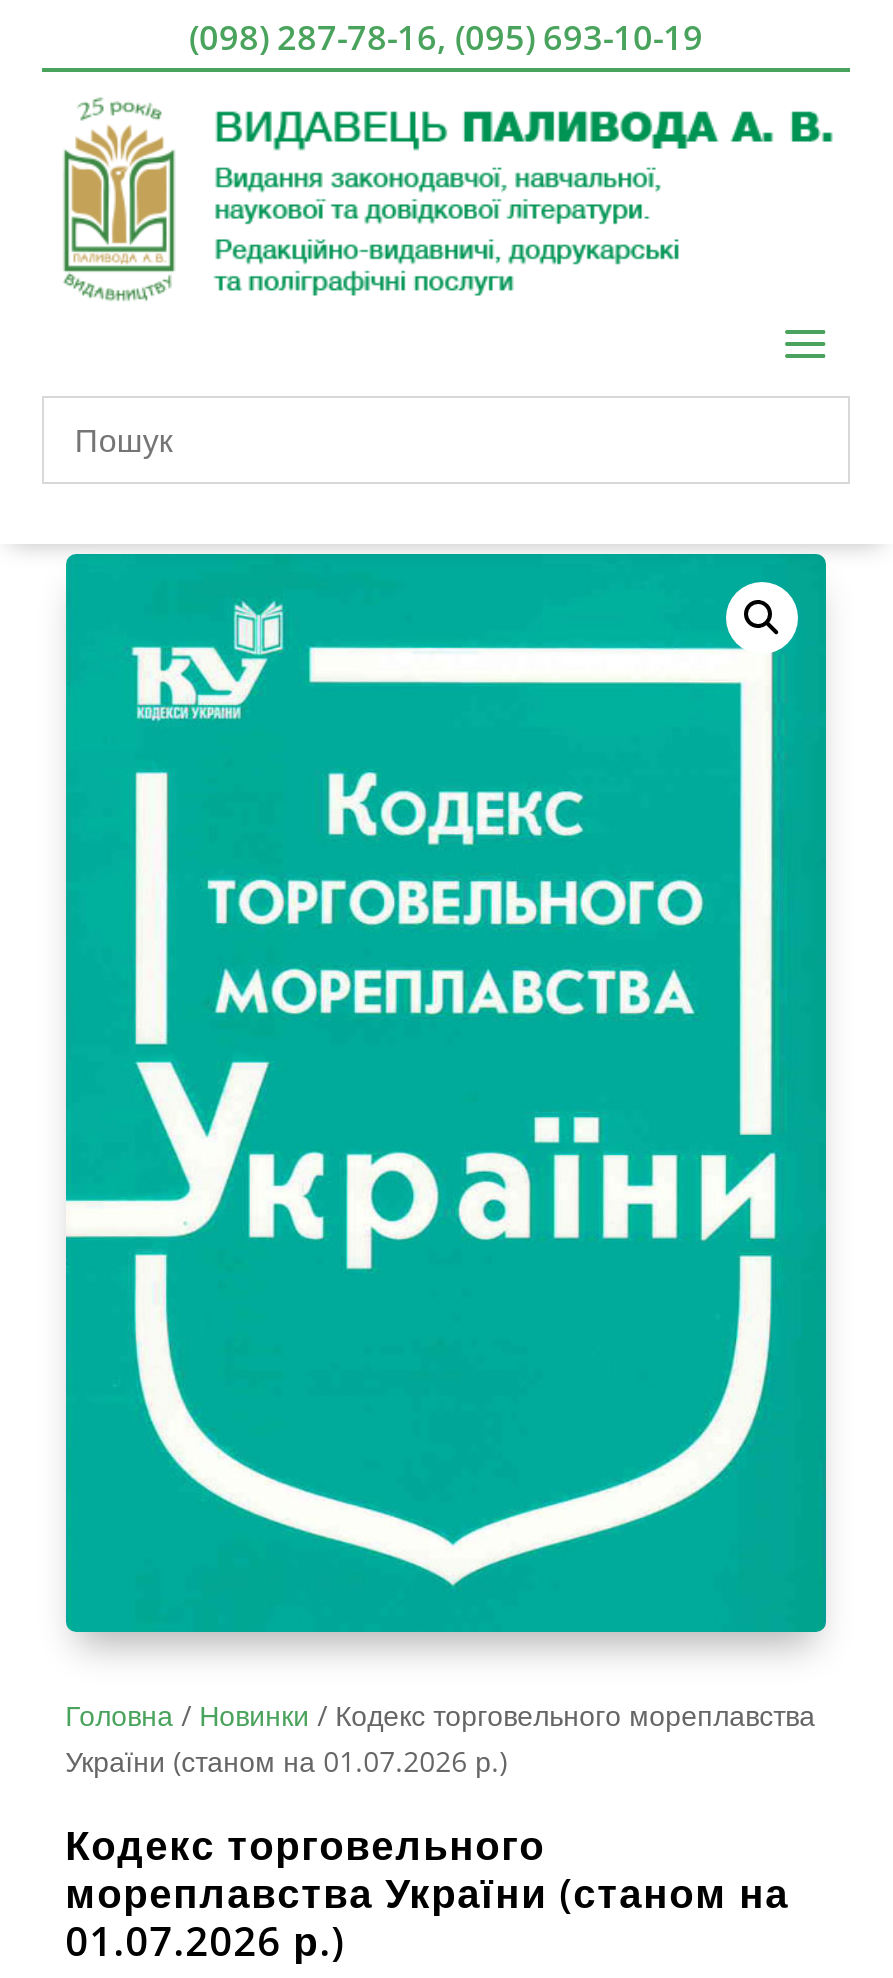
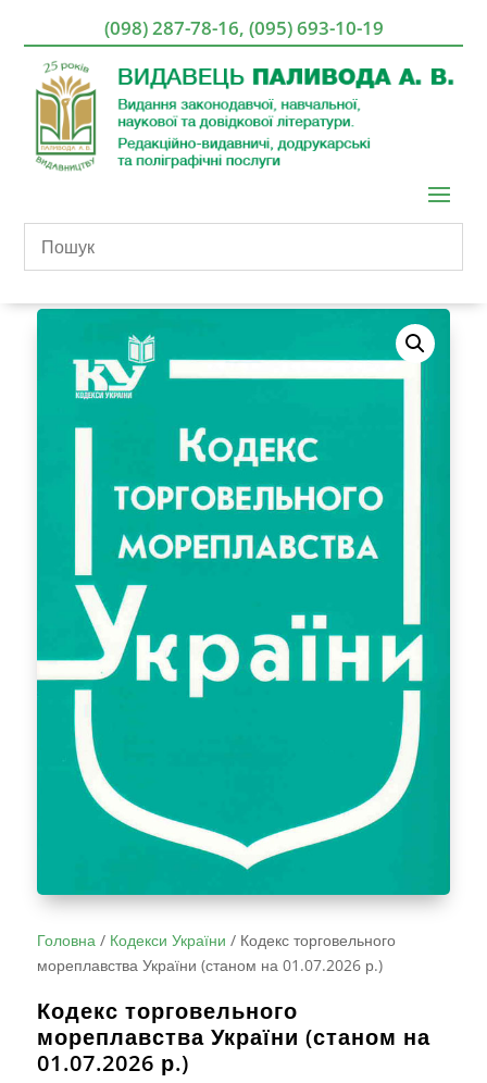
- Головна / Новинки / Кодекс торговельного мореплавства
- України (станом на 01.07.2026 р.)
+ Головна / Кодекси України / Кодекс торговельного
+ мореплавства України (станом на 01.07.2026 р.)
